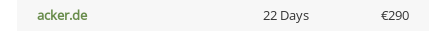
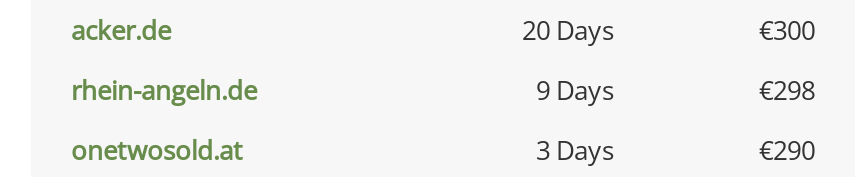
- 22 Days
+ 20 Days
+ €300
+ rhein-angeln.de
+ 9 Days
+ €298
+ onetwosold.at
+ 3 Days
